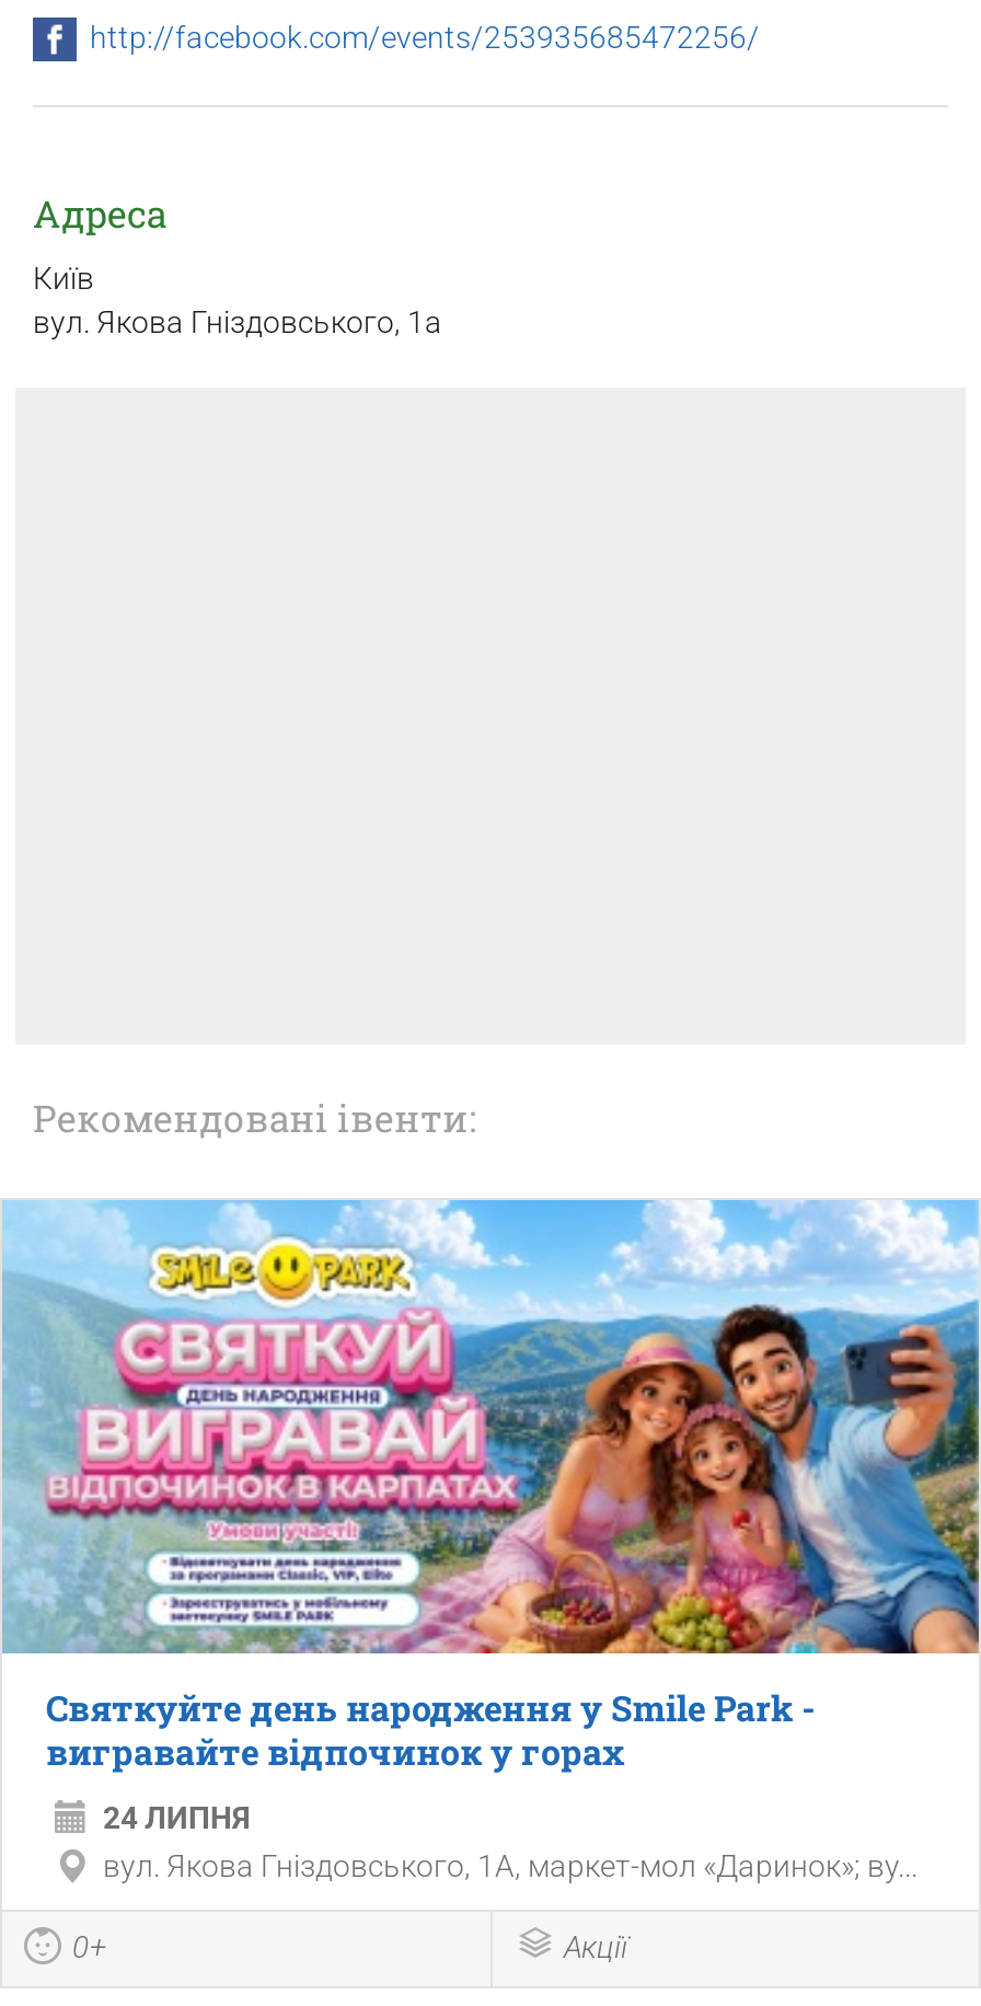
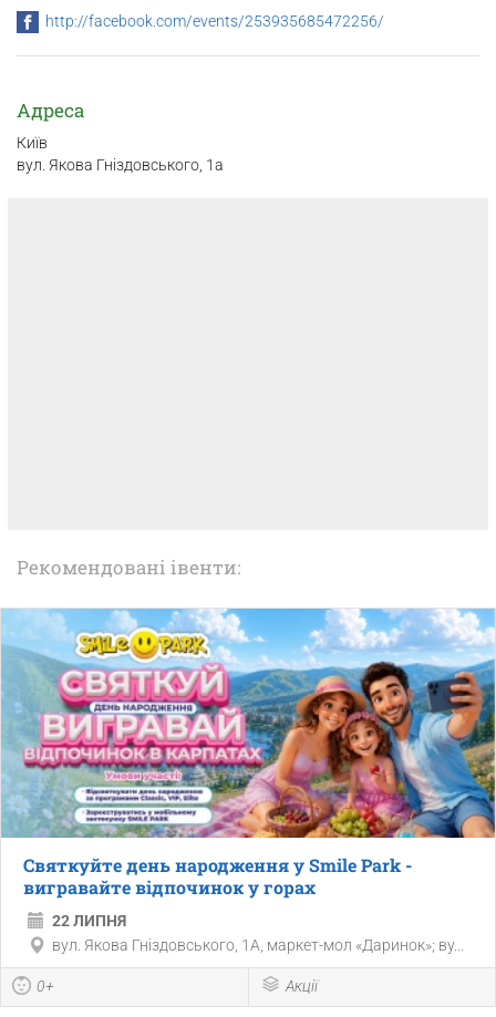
- 24 ЛИПНЯ
+ 22 ЛИПНЯ
